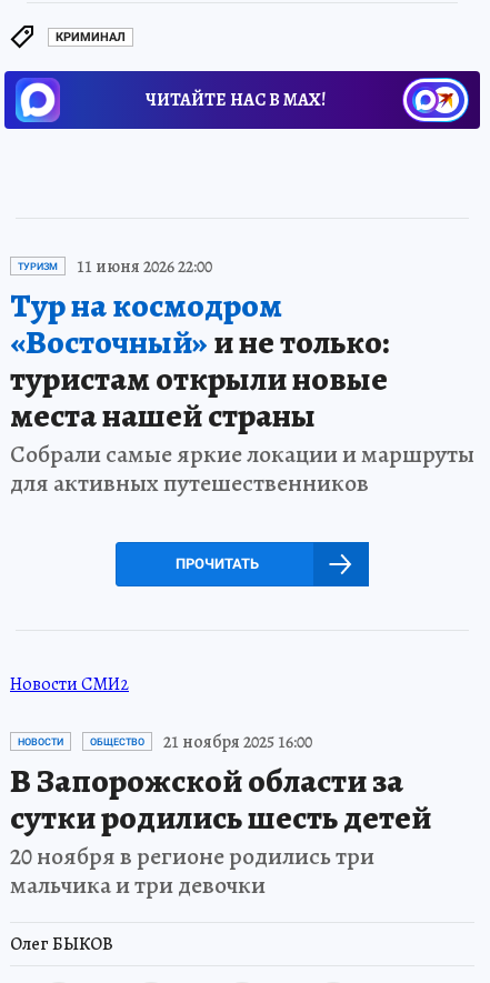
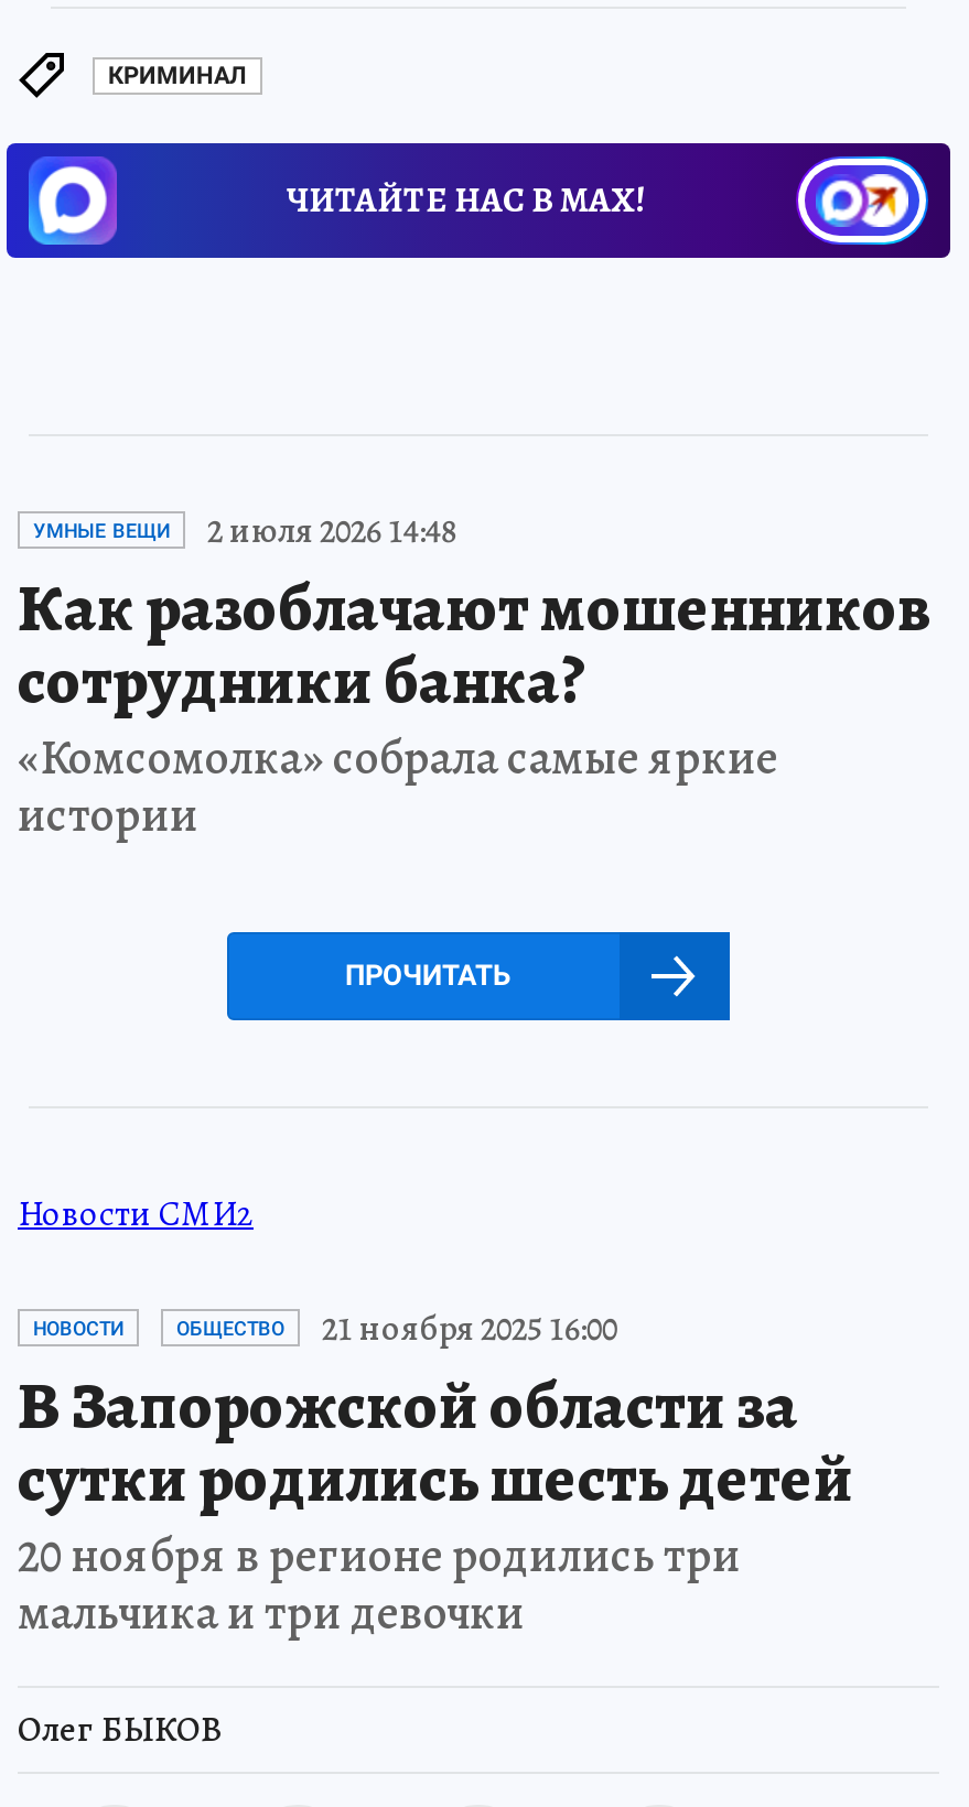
- ТУРИЗМ
- 11 июня 2026 22:00
- Тур на космодром
- «Восточный»и не только:
- туристам открыли новые
- места нашей страны
- Собрали самые яркие локации и маршруты
- для активных путешественников
+ УМНЫЕ ВЕЩИ
+ 2 июля 2026 14:48
+ Как разоблачают мошенников
+ сотрудники банка?
+ «Комсомолка» собрала самые яркие
+ истории
